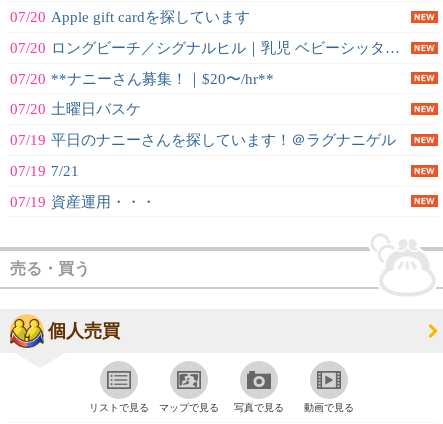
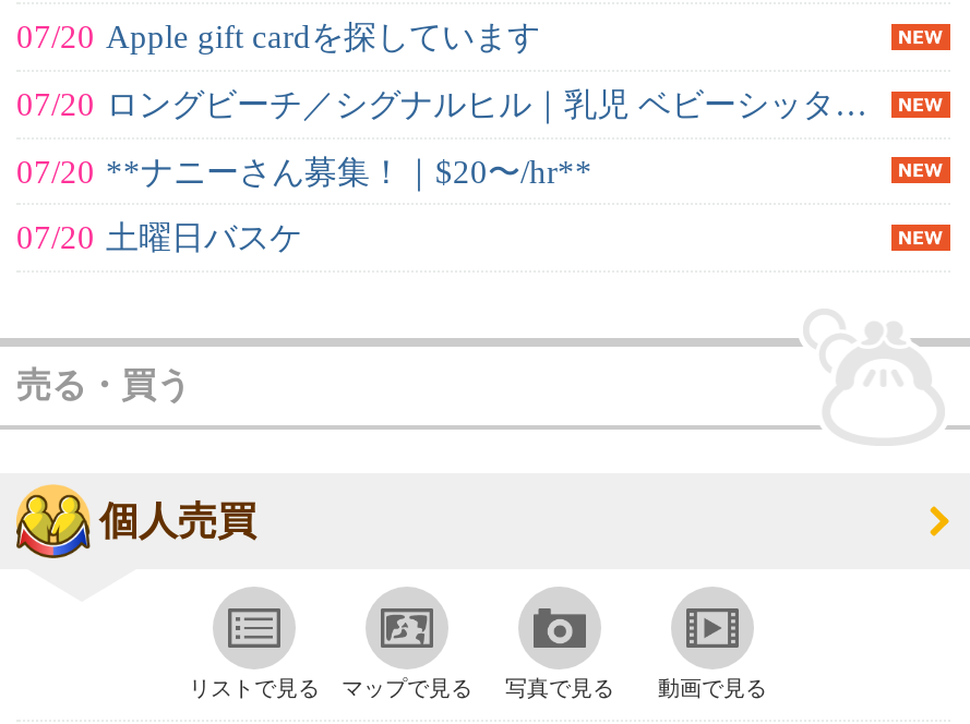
- 07/19 平日のナニーさんを探しています！＠ラグナニゲル
- 07/19 7/21
- 07/19 資産運用・・・
